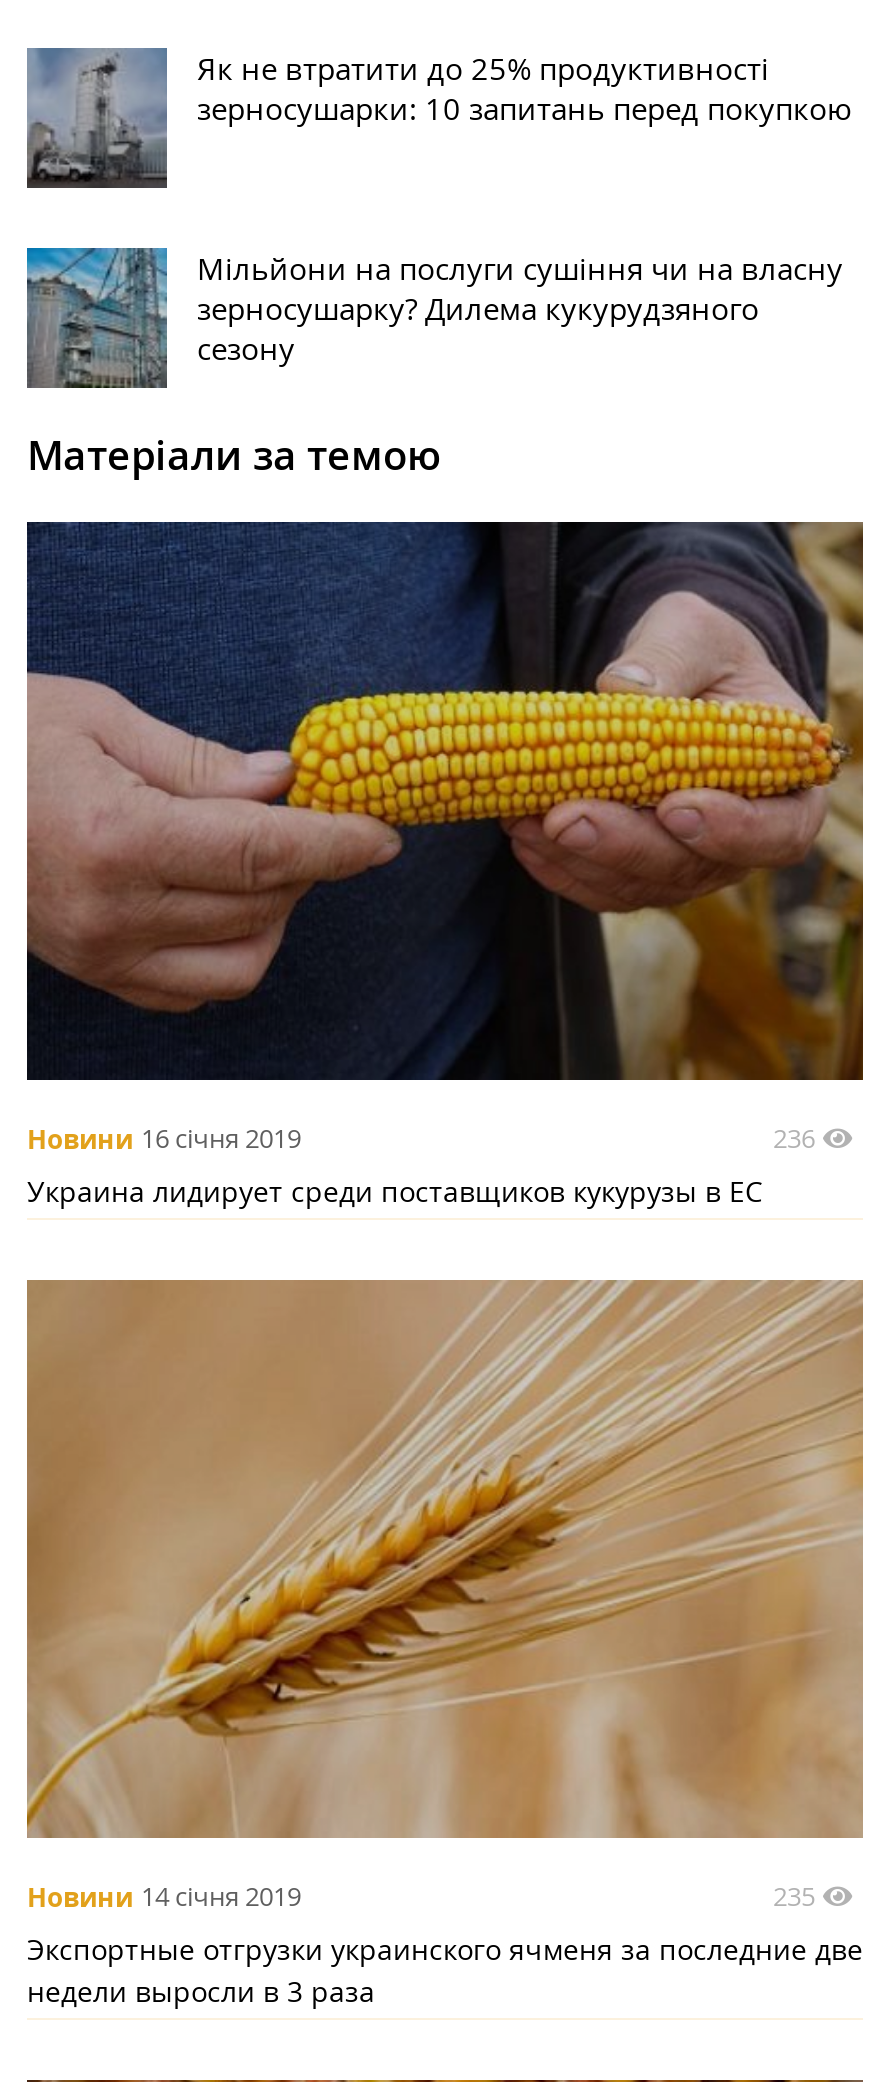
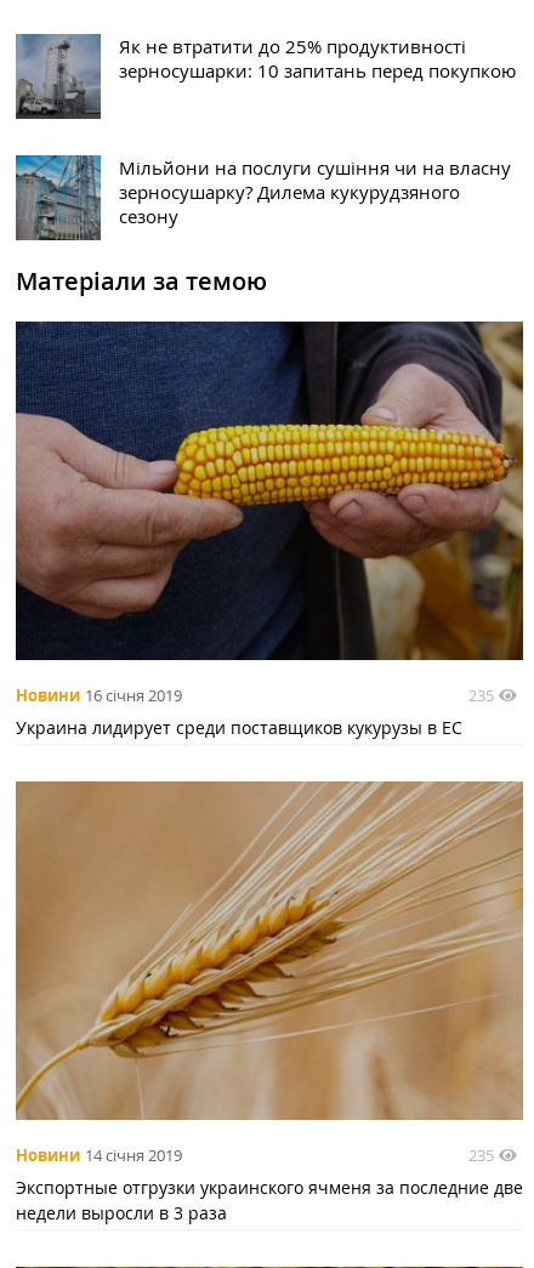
- 236
+ 235
